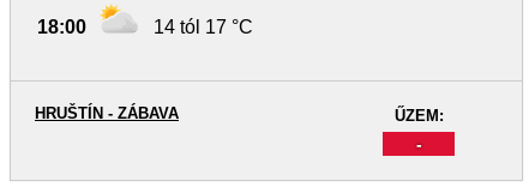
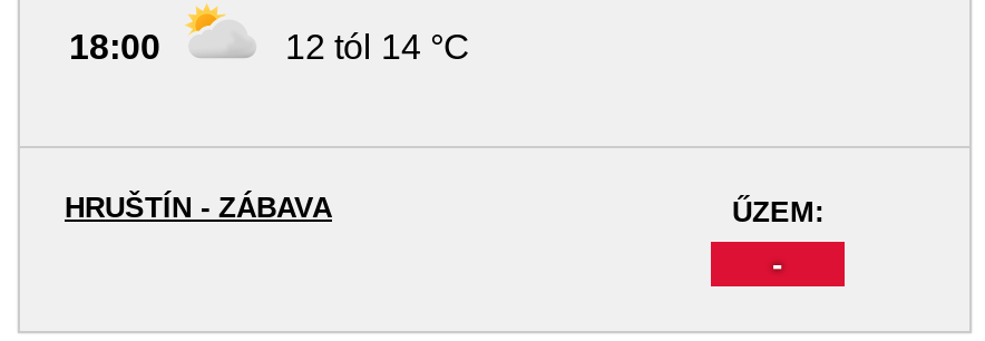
- 14 tól 17 °C
+ 12 tól 14 °C
